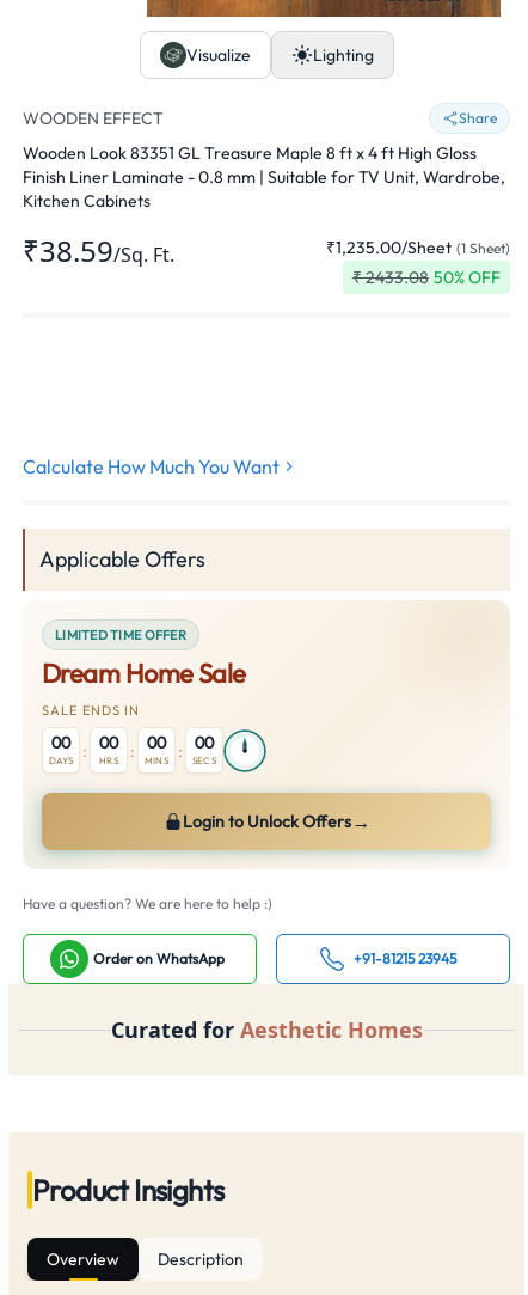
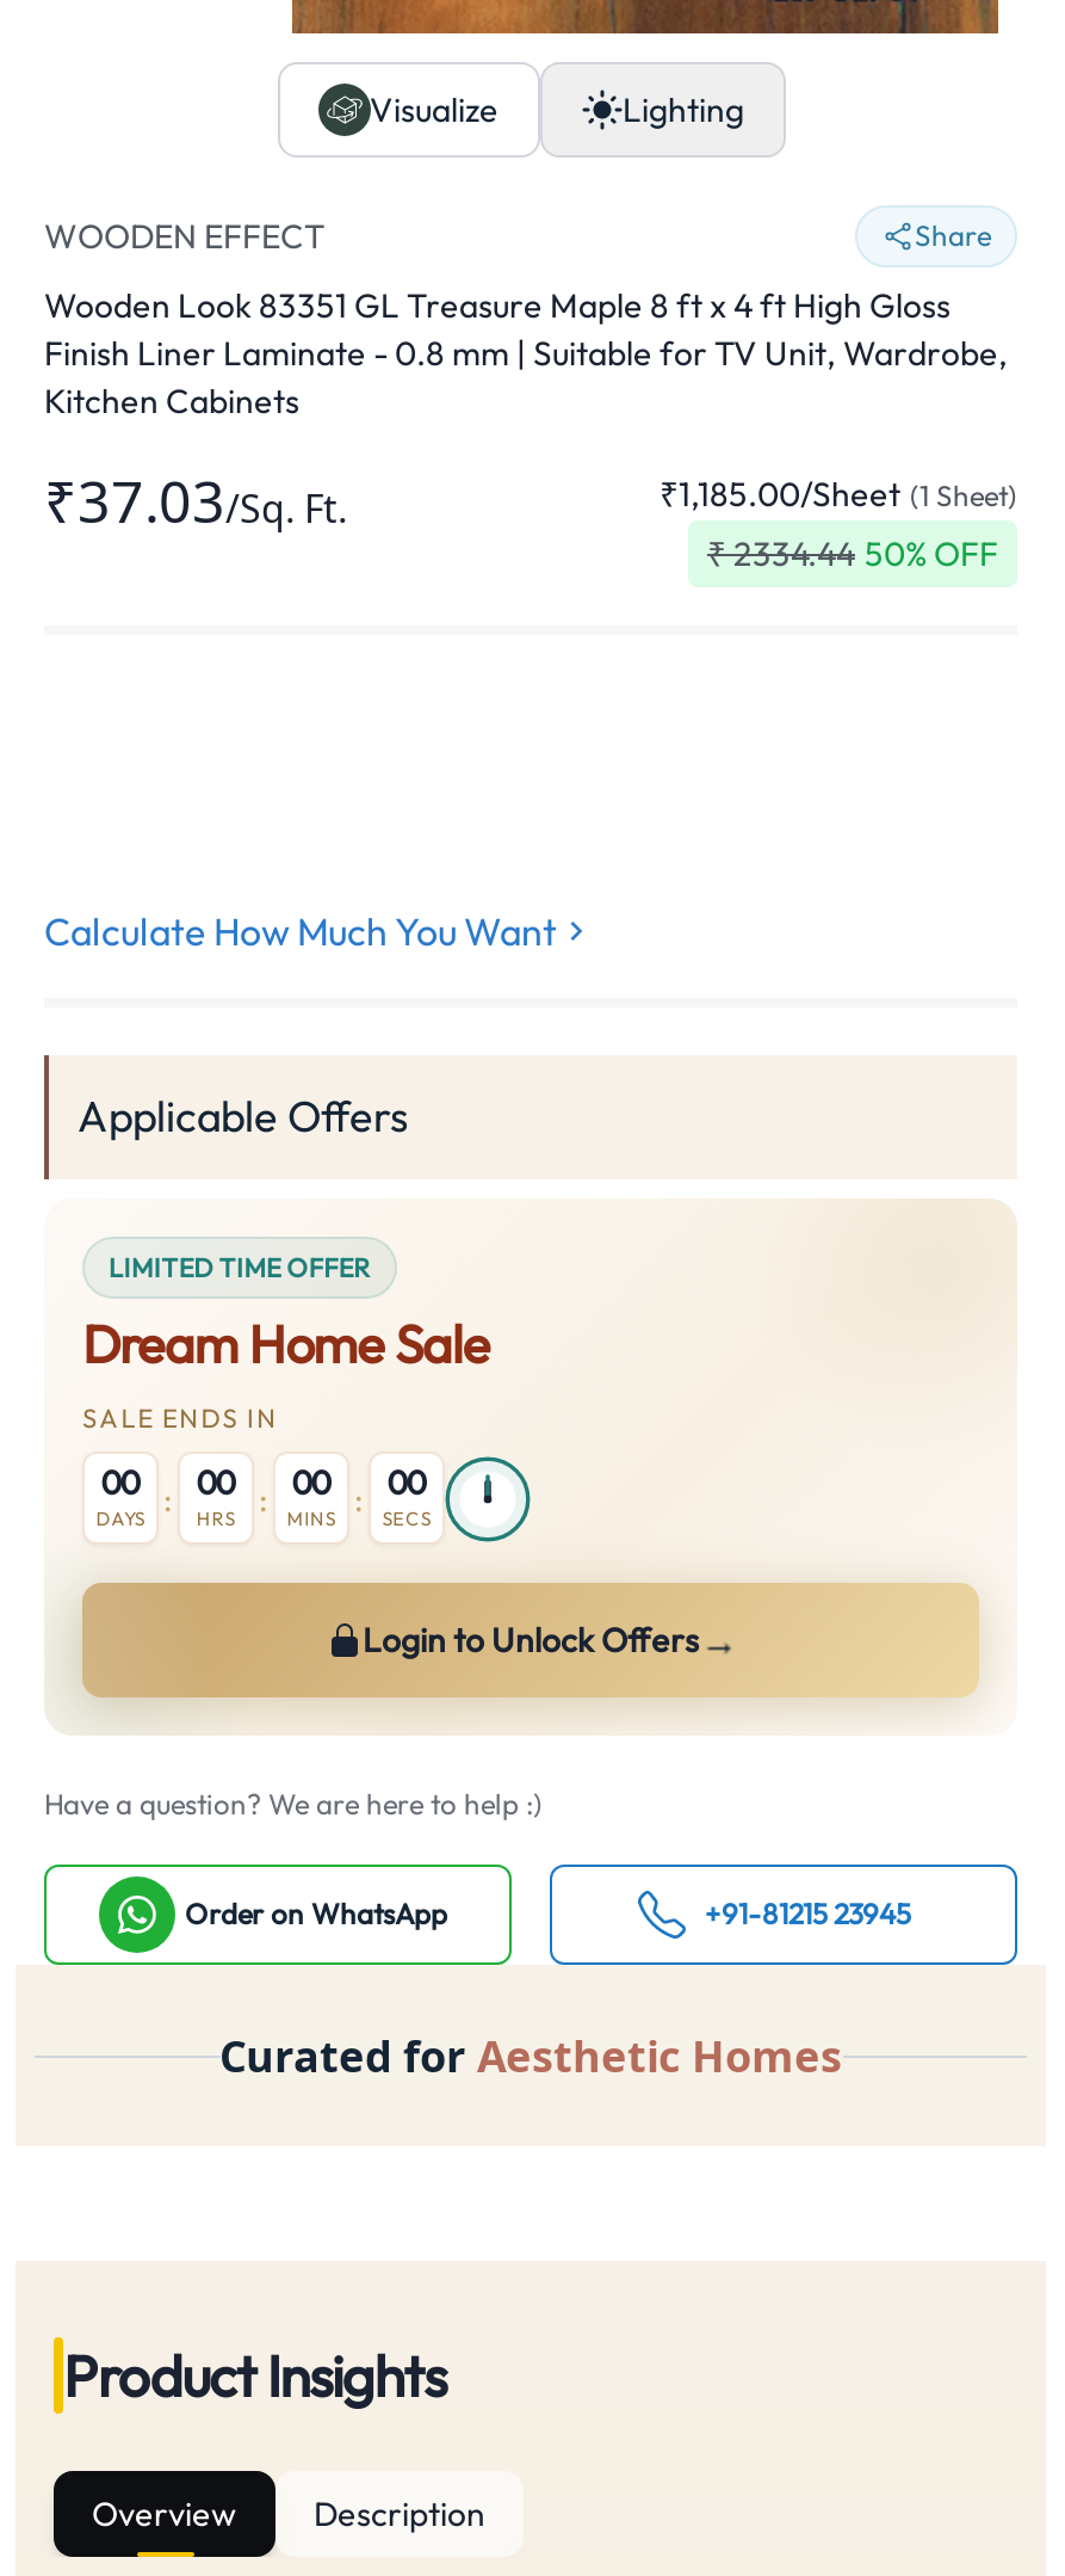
- ₹38.59/Sq. Ft.
+ ₹37.03/Sq. Ft.

- ₹1,235.00/Sheet (1 Sheet)
+ ₹1,185.00/Sheet (1 Sheet)

- ₹2433.08 50% OFF
+ ₹2334.44 50% OFF
